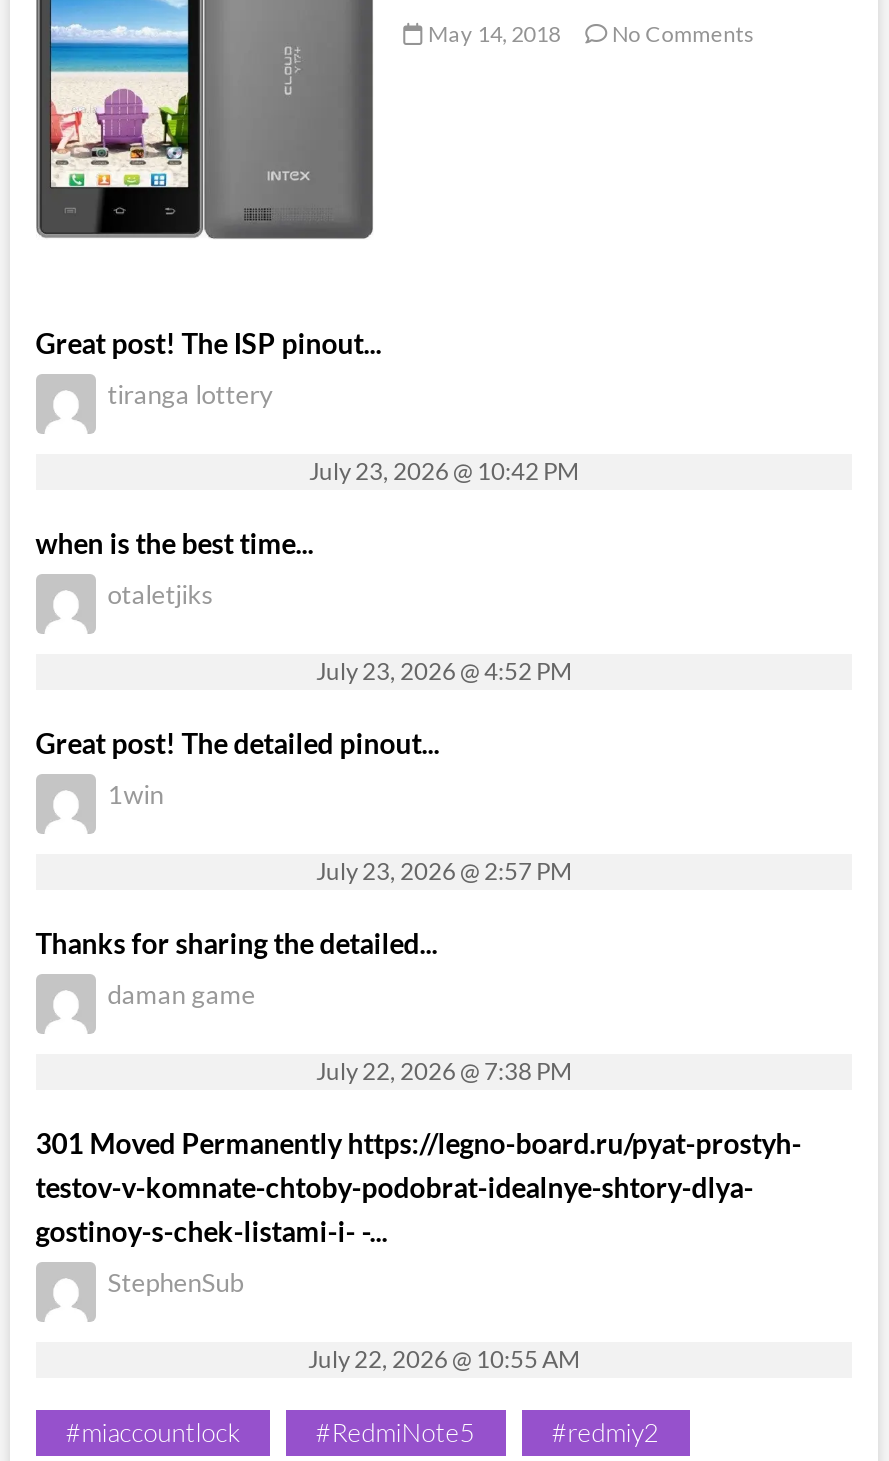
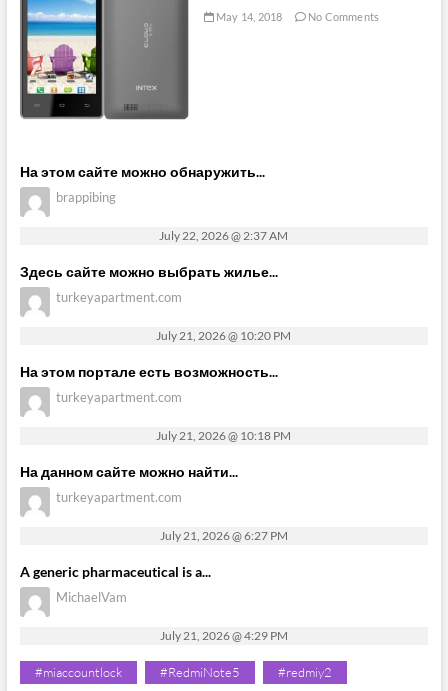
- Great post! The ISP pinout...
+ На этом сайте можно обнаружить...

- tiranga lottery
+ brappibing

- July 23, 2026 @ 10:42 PM
+ July 22, 2026 @ 2:37 AM

- when is the best time...
+ Здесь сайте можно выбрать жилье...

- otaletjiks
+ turkeyapartment.com

- July 23, 2026 @ 4:52 PM
+ July 21, 2026 @ 10:20 PM

- Great post! The detailed pinout...
+ На этом портале есть возможность...

- 1win
+ turkeyapartment.com

- July 23, 2026 @ 2:57 PM
+ July 21, 2026 @ 10:18 PM

- Thanks for sharing the detailed...
+ На данном сайте можно найти...

- daman game
+ turkeyapartment.com

- July 22, 2026 @ 7:38 PM
+ July 21, 2026 @ 6:27 PM

- 301 Moved Permanently https://legno-board.ru/pyat-prostyh-
- testov-v-komnate-chtoby-podobrat-idealnye-shtory-dlya-
- gostinoy-s-chek-listami-i- -...
+ A generic pharmaceutical is a...

- StephenSub
+ MichaelVam

- July 22, 2026 @ 10:55 AM
+ July 21, 2026 @ 4:29 PM
